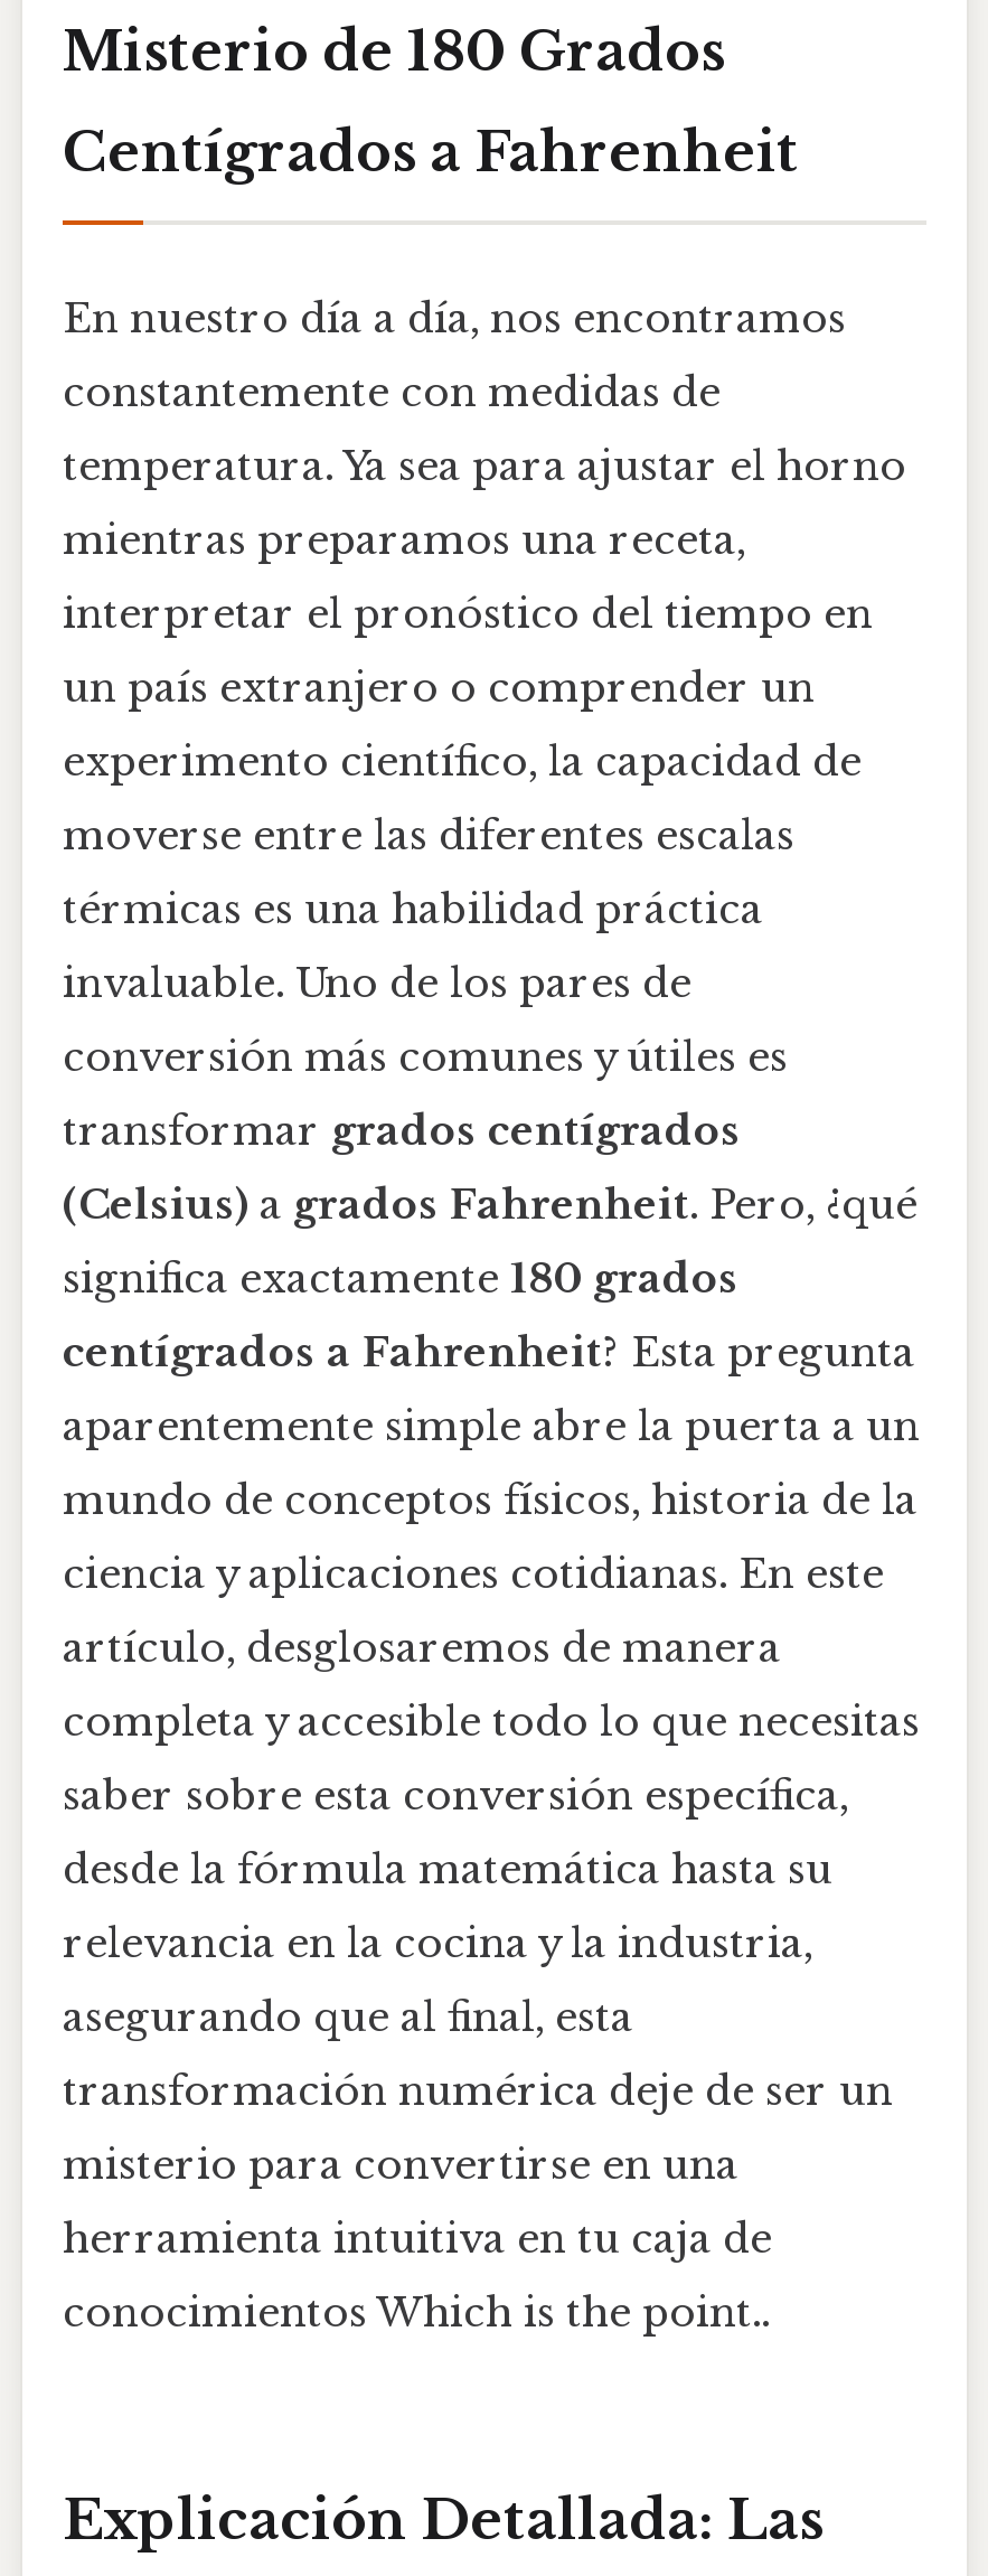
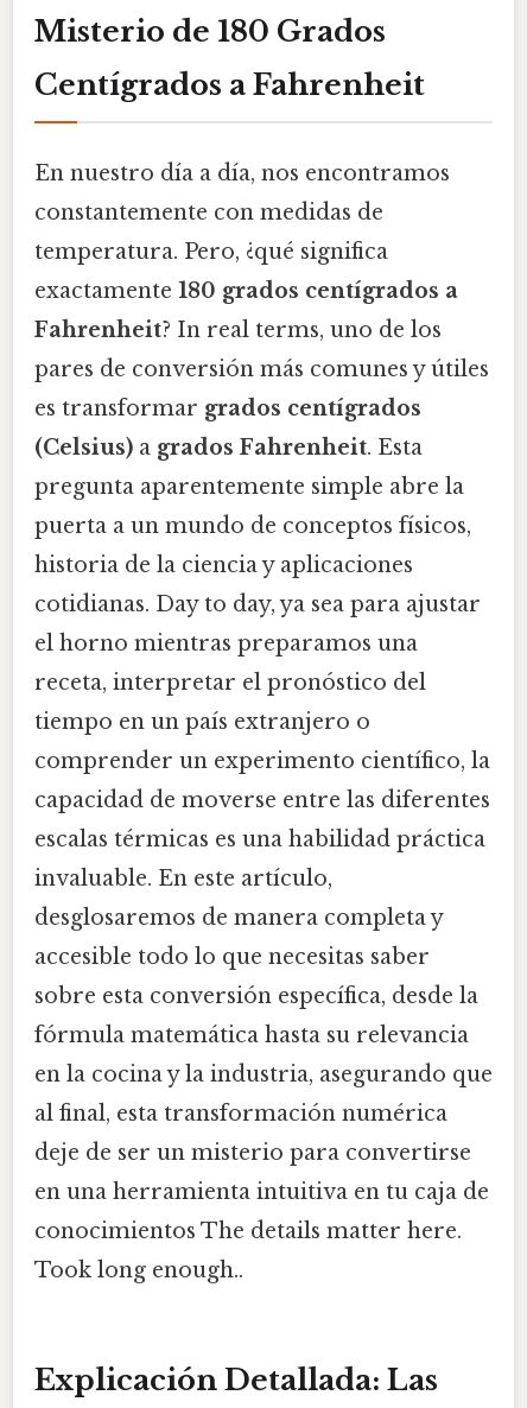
- temperatura. Ya sea para ajustar el horno
- mientras preparamos una receta,
- interpretar el pronóstico del tiempo en
- un país extranjero o comprender un
- experimento científico, la capacidad de
- moverse entre las diferentes escalas
- térmicas es una habilidad práctica
- invaluable. Uno de los pares de
- conversión más comunes y útiles es
- transformar grados centígrados
- (Celsius) a grados Fahrenheit. Pero, ¿qué
- significa exactamente 180 grados
- centígrados a Fahrenheit? Esta pregunta
- aparentemente simple abre la puerta a un
- mundo de conceptos físicos, historia de la
- ciencia y aplicaciones cotidianas. En este
- artículo, desglosaremos de manera
- completa y accesible todo lo que necesitas
- saber sobre esta conversión específica,
- desde la fórmula matemática hasta su
- relevancia en la cocina y la industria,
- asegurando que al final, esta
- transformación numérica deje de ser un
- misterio para convertirse en una
- herramienta intuitiva en tu caja de
- conocimientos Which is the point..
+ temperatura. Pero, ¿qué significa
+ exactamente 180 grados centígrados a
+ Fahrenheit? In real terms, uno de los
+ pares de conversión más comunes y útiles
+ es transformar grados centígrados
+ (Celsius) a grados Fahrenheit. Esta
+ pregunta aparentemente simple abre la
+ puerta a un mundo de conceptos físicos,
+ historia de la ciencia y aplicaciones
+ cotidianas. Day to day, ya sea para ajustar
+ el horno mientras preparamos una
+ receta, interpretar el pronóstico del
+ tiempo en un país extranjero o
+ comprender un experimento científico, la
+ capacidad de moverse entre las diferentes
+ escalas térmicas es una habilidad práctica
+ invaluable. En este artículo,
+ desglosaremos de manera completa y
+ accesible todo lo que necesitas saber
+ sobre esta conversión específica, desde la
+ fórmula matemática hasta su relevancia
+ en la cocina y la industria, asegurando que
+ al final, esta transformación numérica
+ deje de ser un misterio para convertirse
+ en una herramienta intuitiva en tu caja de
+ conocimientos The details matter here.
+ Took long enough..
